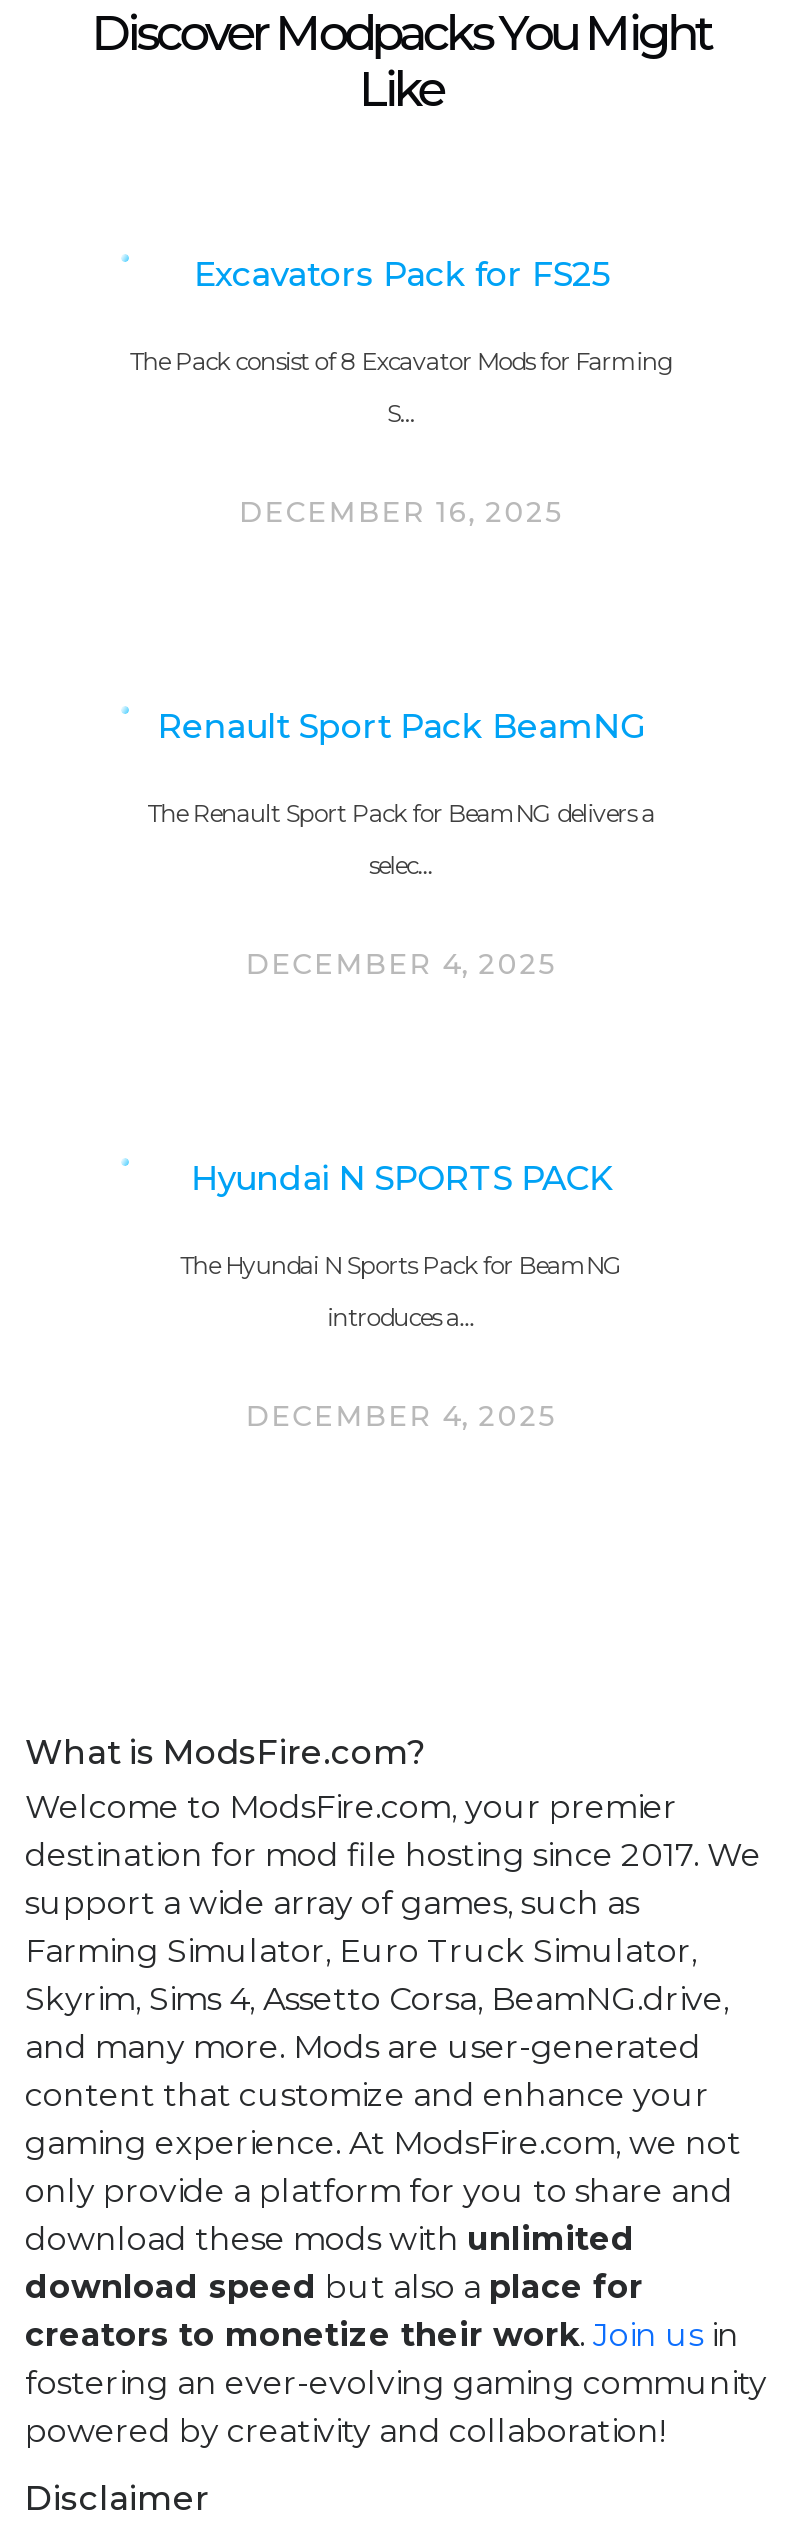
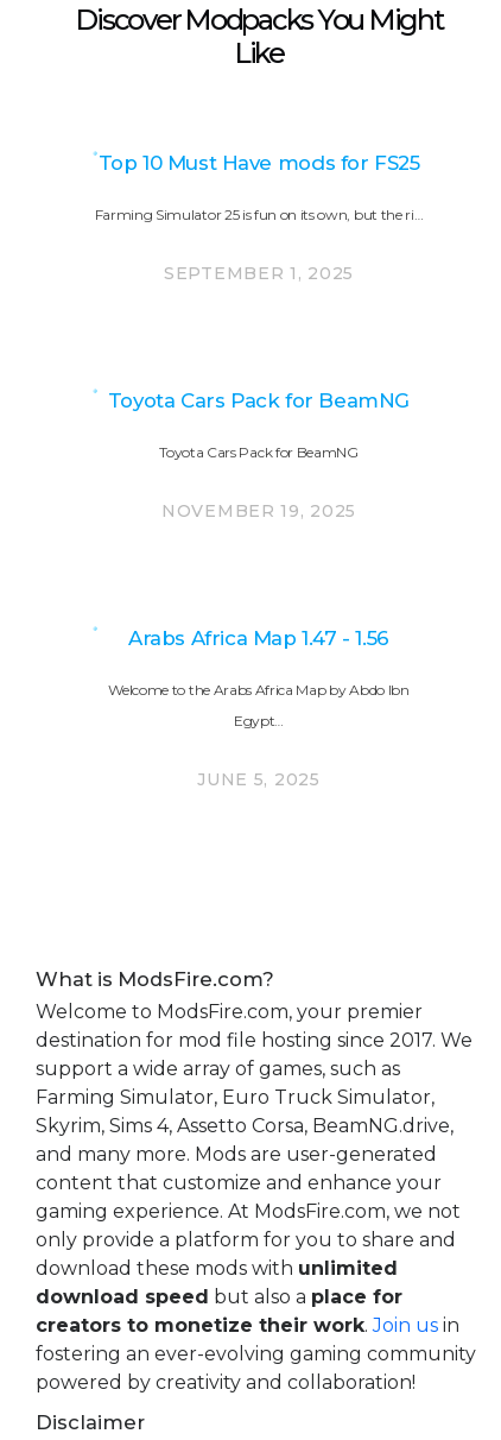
- Excavators Pack for FS25
- The Pack consist of 8 Excavator Mods for Farming
- S…
- DECEMBER 16, 2025
+ Top 10 Must Have mods for FS25
+ Farming Simulator 25 is fun on its own, but the ri…
+ SEPTEMBER 1, 2025

- Renault Sport Pack BeamNG
- The Renault Sport Pack for BeamNG delivers a
- selec…
- DECEMBER 4, 2025
+ Toyota Cars Pack for BeamNG
+ Toyota Cars Pack for BeamNG
+ NOVEMBER 19, 2025

- Hyundai N SPORTS PACK
- The Hyundai N Sports Pack for BeamNG
- introduces a…
- DECEMBER 4, 2025
+ Arabs Africa Map 1.47 - 1.56
+ Welcome to the Arabs Africa Map by Abdo Ibn
+ Egypt…
+ JUNE 5, 2025
